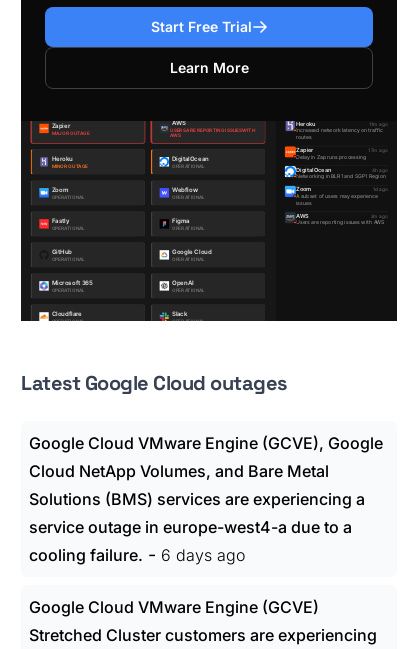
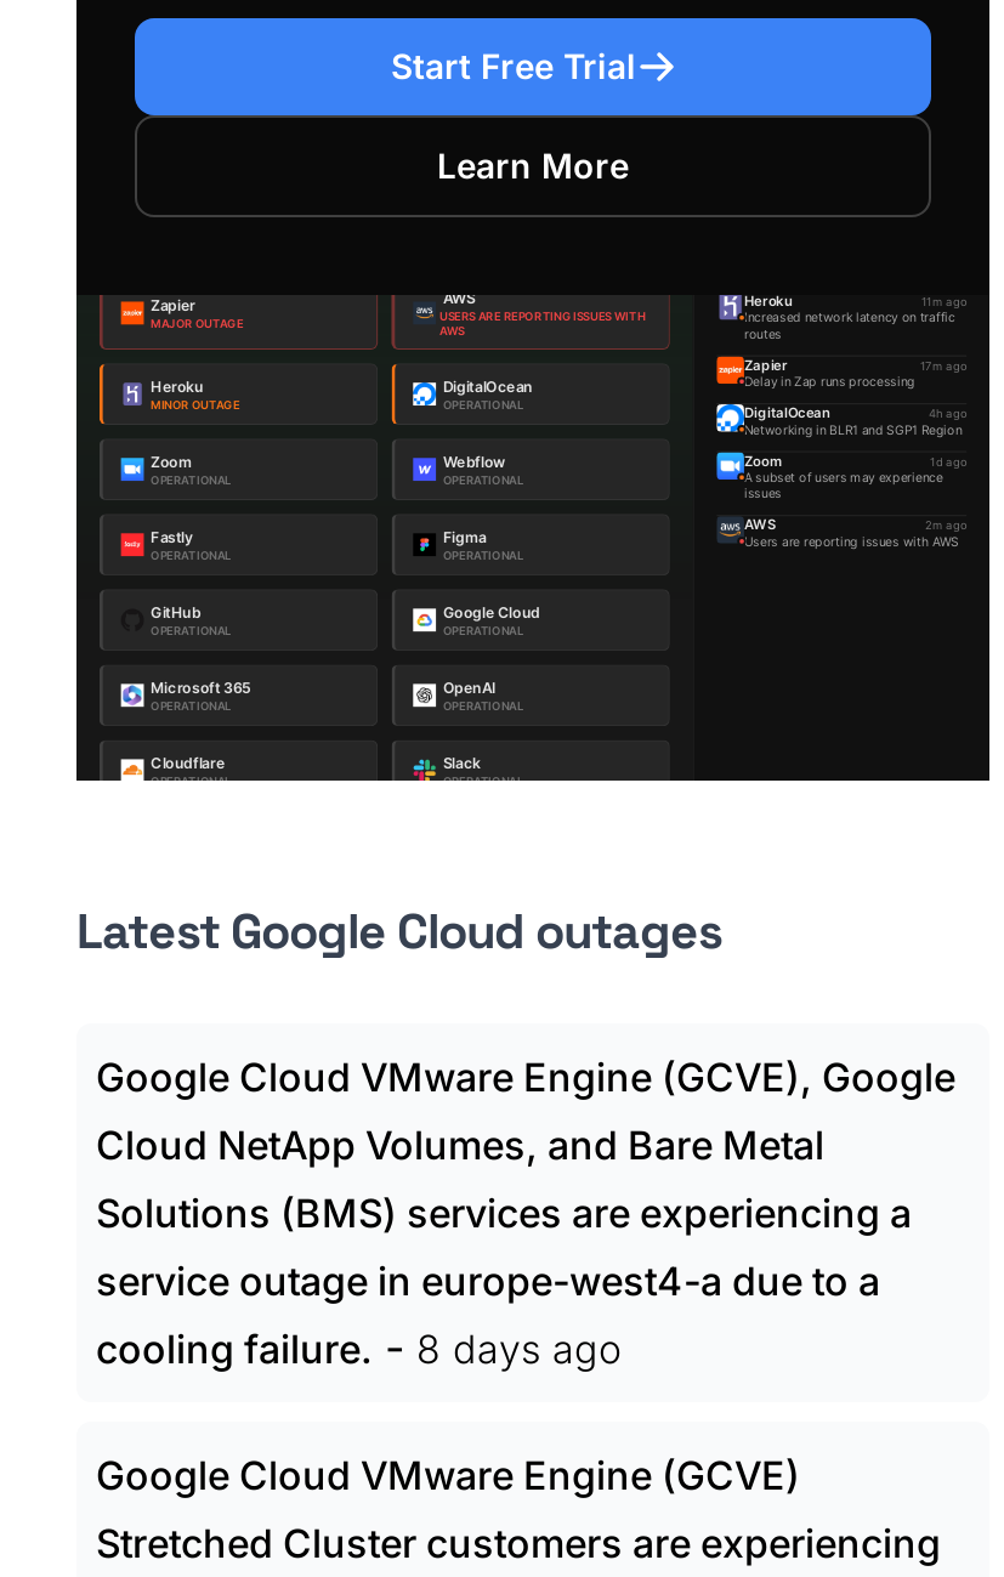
- cooling failure. - 6 days ago
+ cooling failure. - 8 days ago
